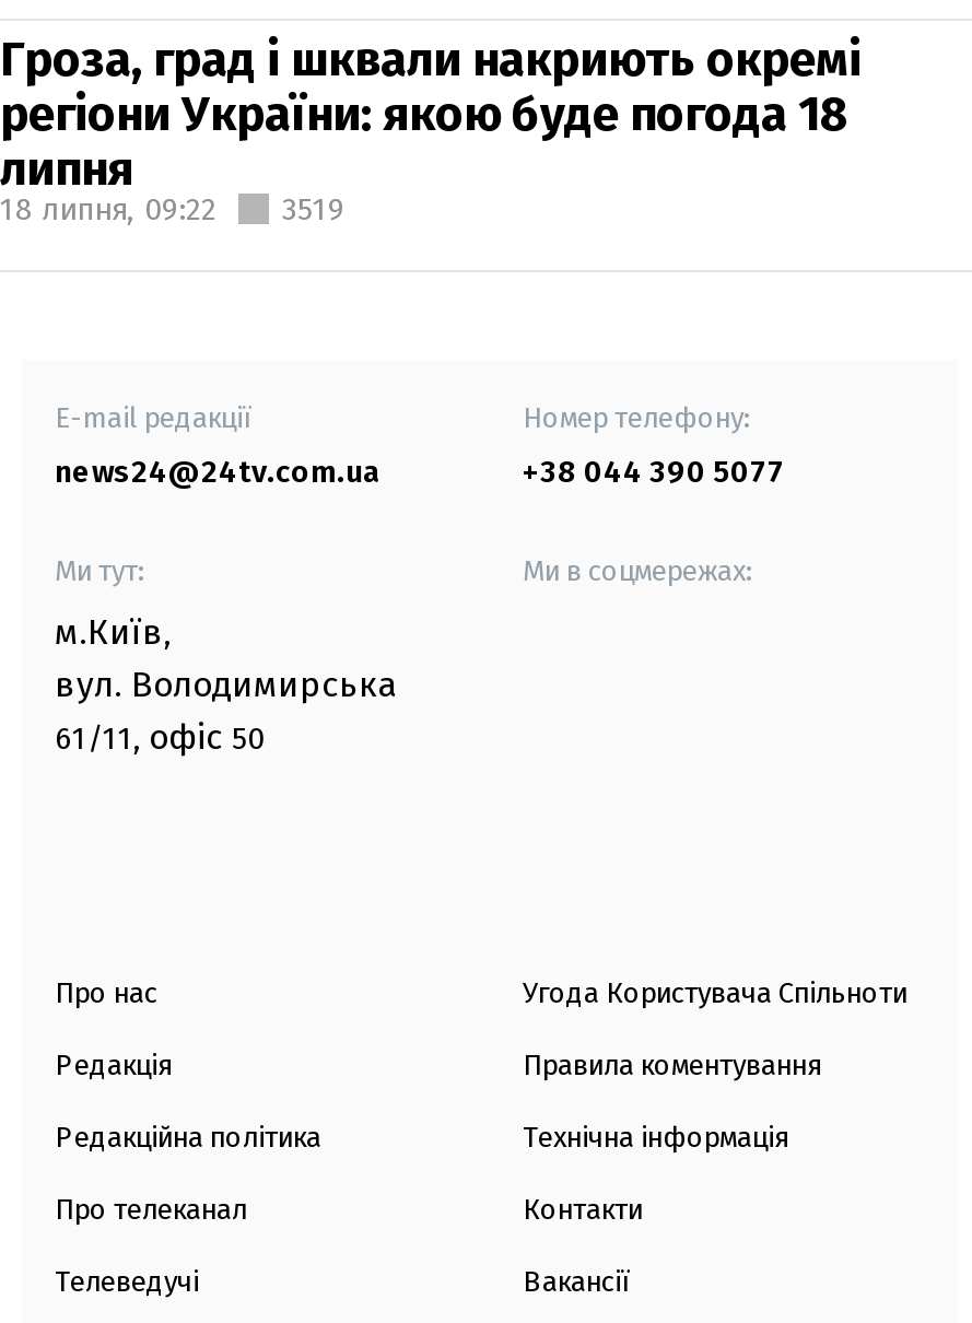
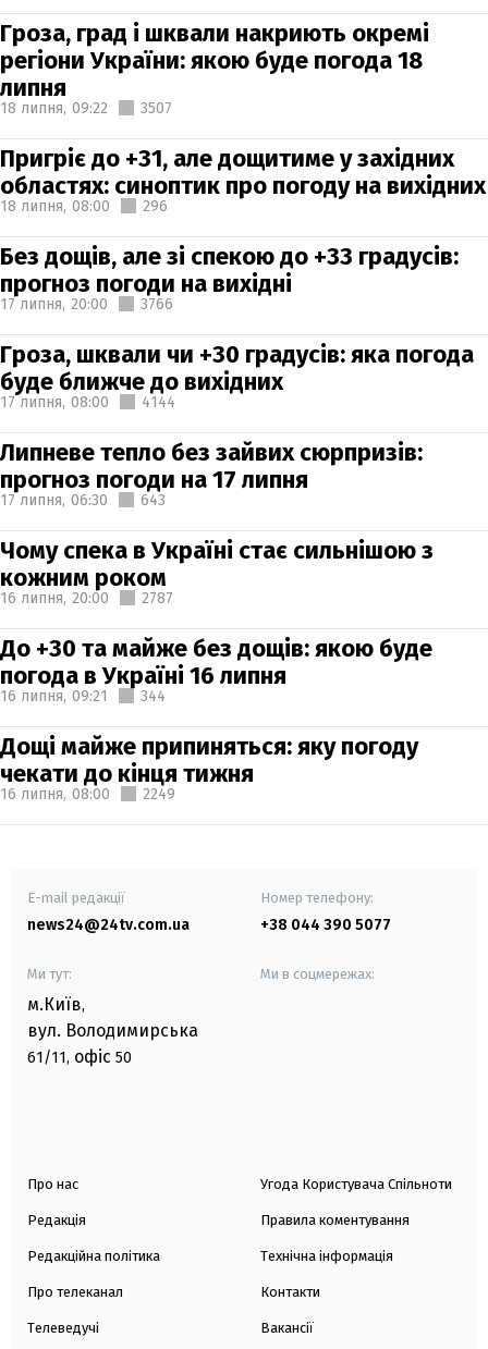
- 3519
+ 3507
+ Пригріє до +31, але дощитиме у західних
+ областях: синоптик про погоду на вихідних
+ 18 липня, 08:00
+ 296
+ Без дощів, але зі спекою до +33 градусів:
+ прогноз погоди на вихідні
+ 17 липня, 20:00
+ 3766
+ Гроза, шквали чи +30 градусів: яка погода
+ буде ближче до вихідних
+ 17 липня, 08:00
+ 4144
+ Липневе тепло без зайвих сюрпризів:
+ прогноз погоди на 17 липня
+ 17 липня, 06:30
+ 643
+ Чому спека в Україні стає сильнішою з
+ кожним роком
+ 16 липня, 20:00
+ 2787
+ До +30 та майже без дощів: якою буде
+ погода в Україні 16 липня
+ 16 липня, 09:21
+ 344
+ Дощі майже припиняться: яку погоду
+ чекати до кінця тижня
+ 16 липня, 08:00
+ 2249
